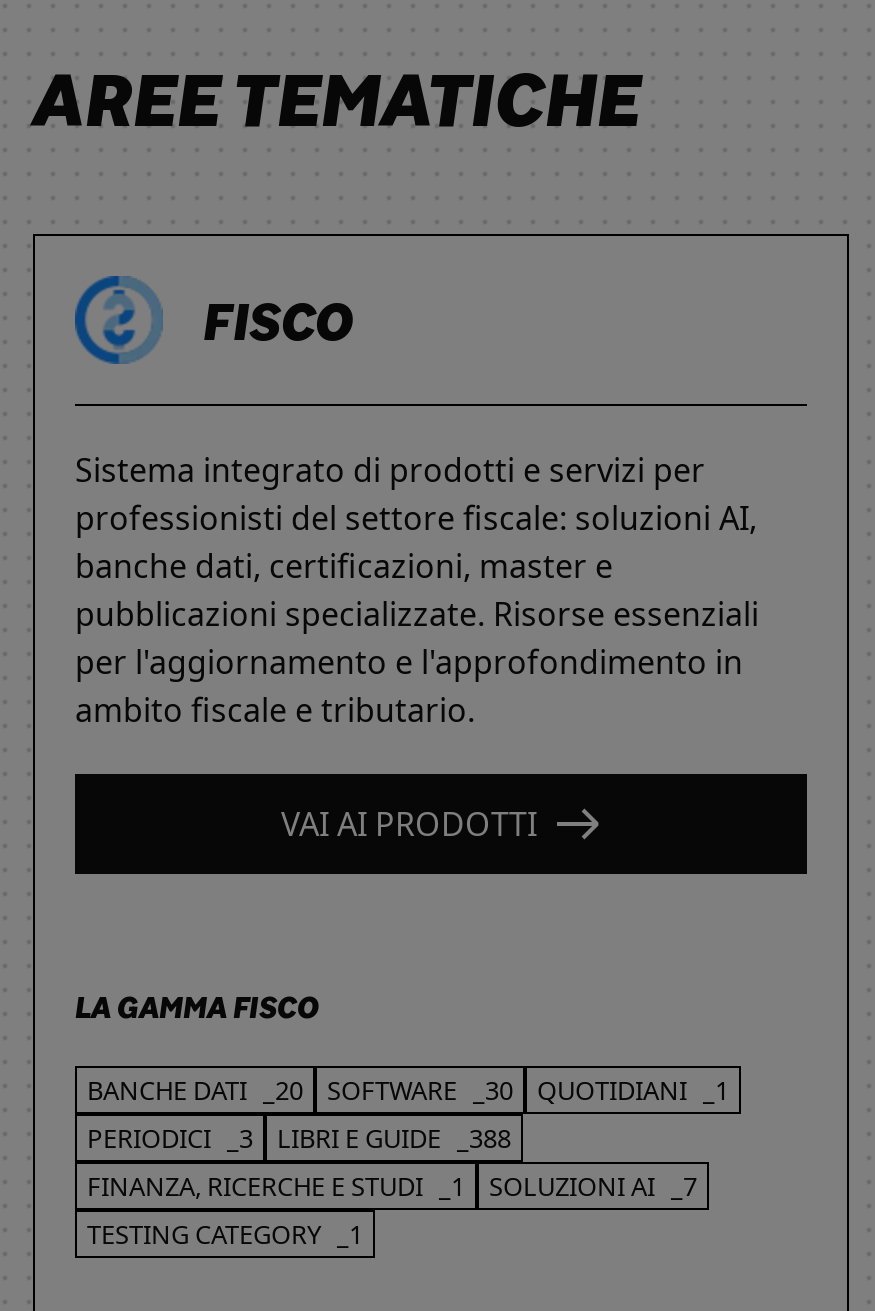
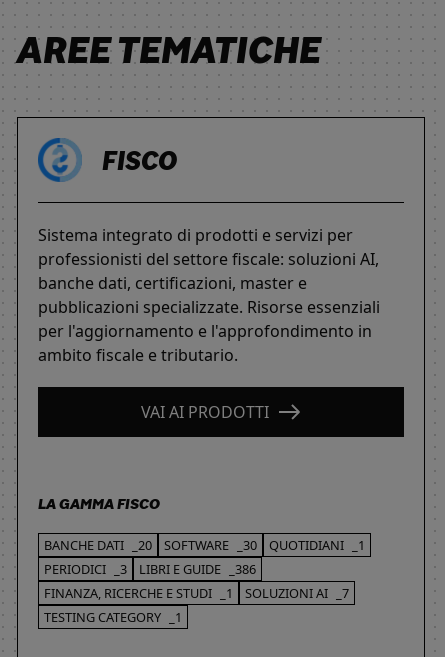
- PERIODICI _3 LIBRI E GUIDE _388
+ PERIODICI _3 LIBRI E GUIDE _386
